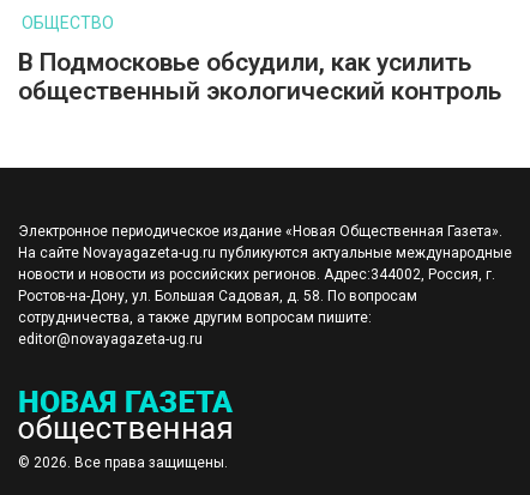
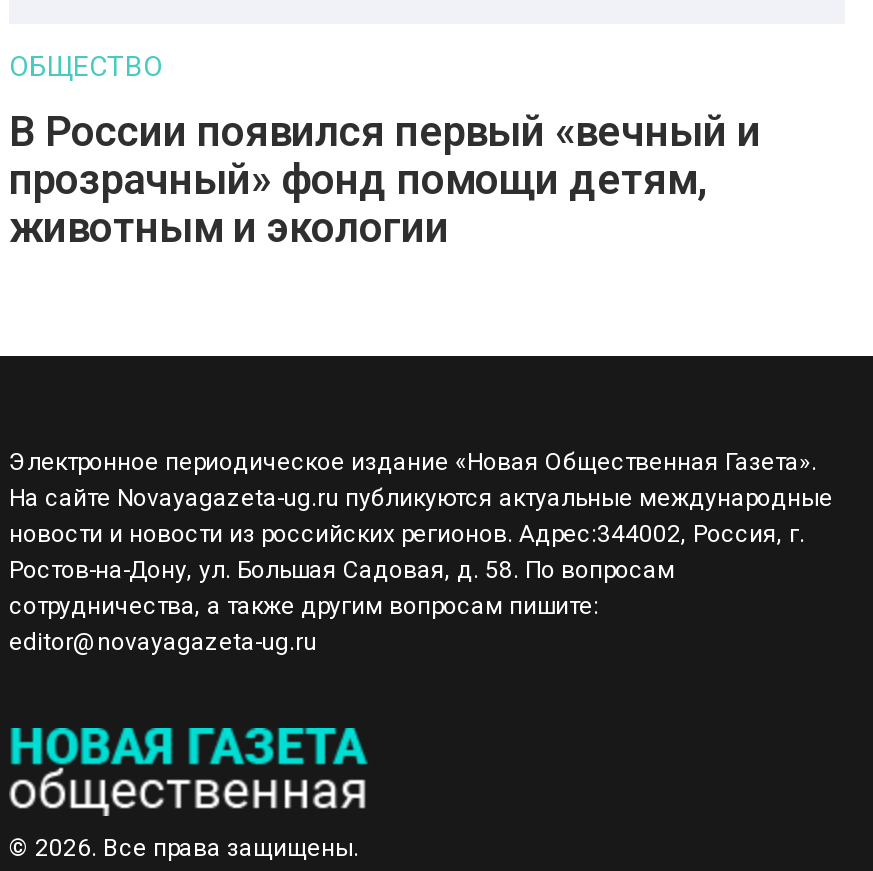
- В Подмосковье обсудили, как усилить
- общественный экологический контроль
+ В России появился первый «вечный и
+ прозрачный» фонд помощи детям,
+ животным и экологии
